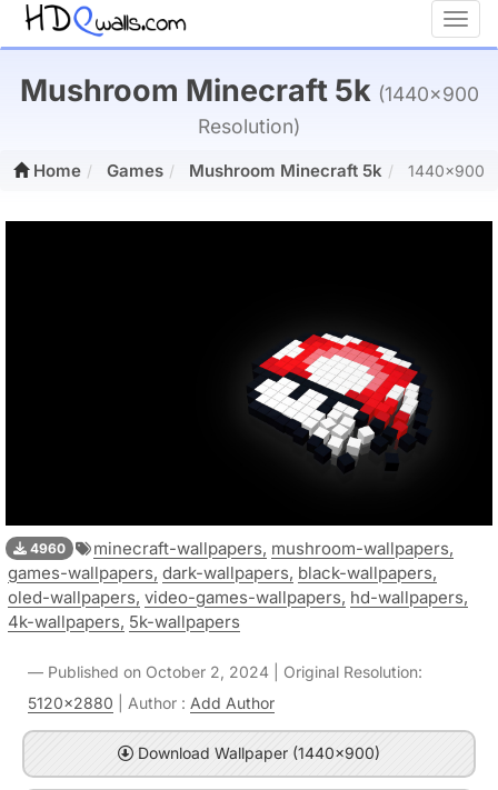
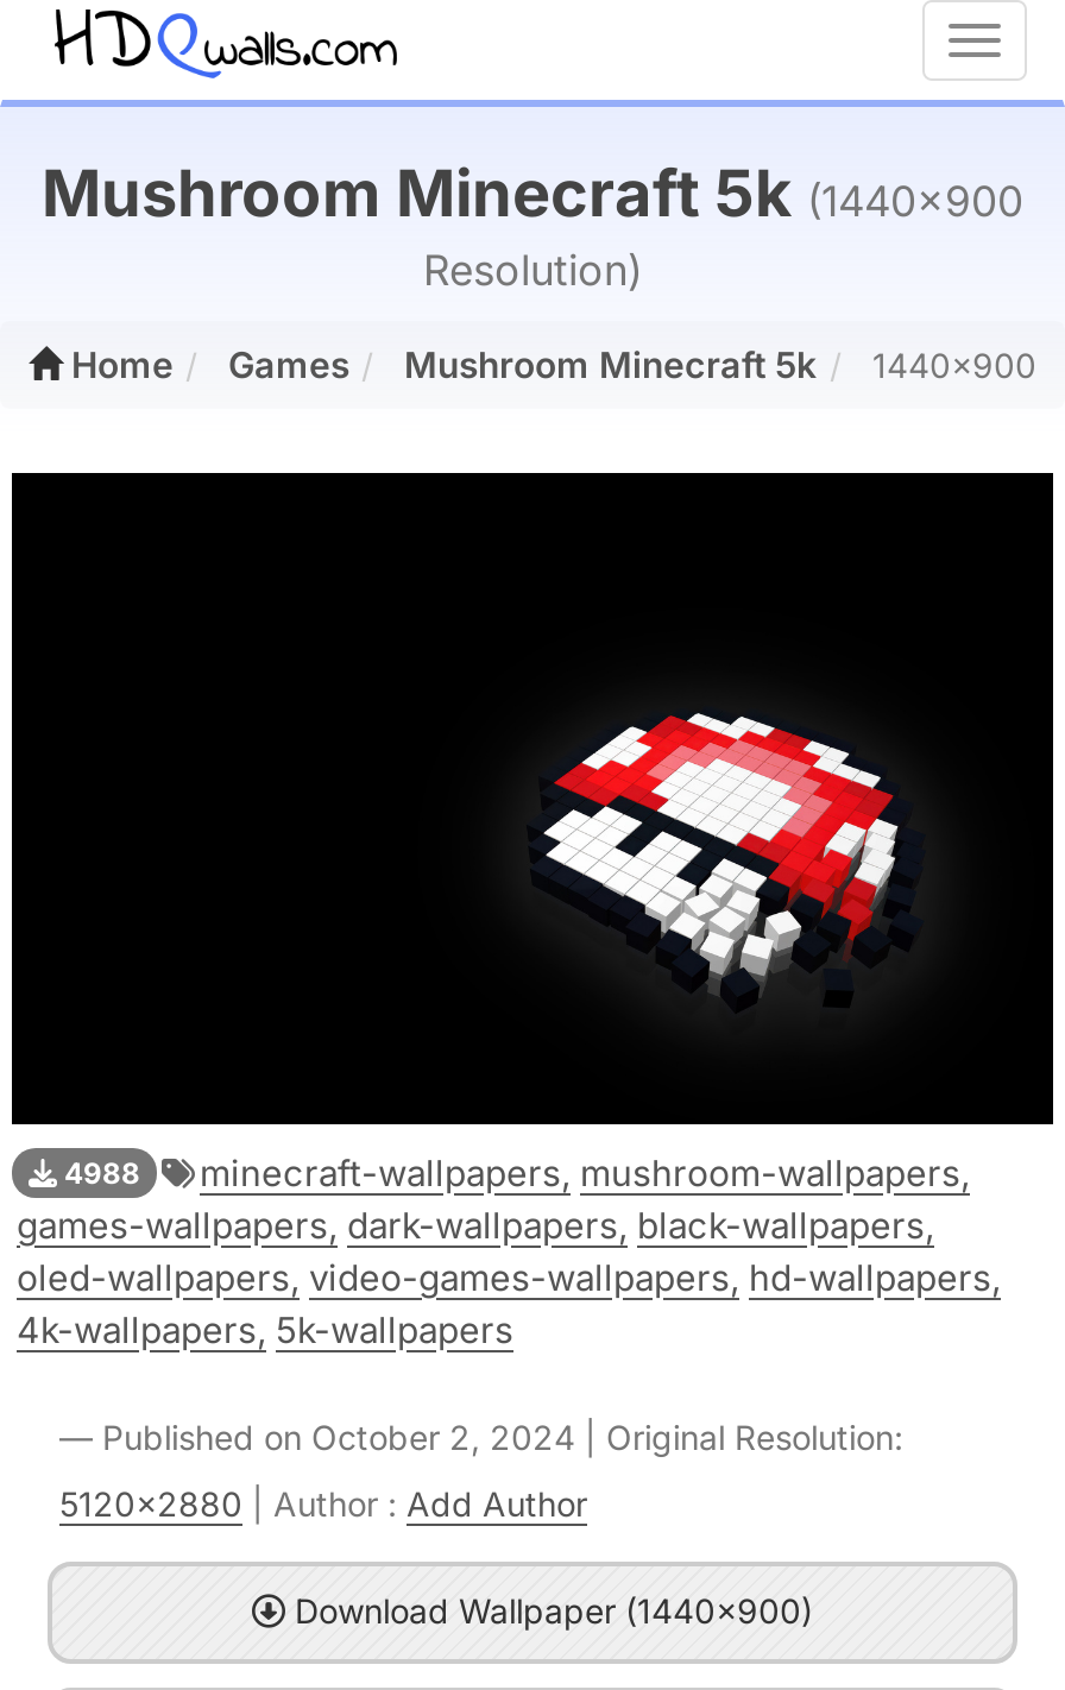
- 4960 minecraft-wallpapers, mushroom-wallpapers,
+ 4988 minecraft-wallpapers, mushroom-wallpapers,
